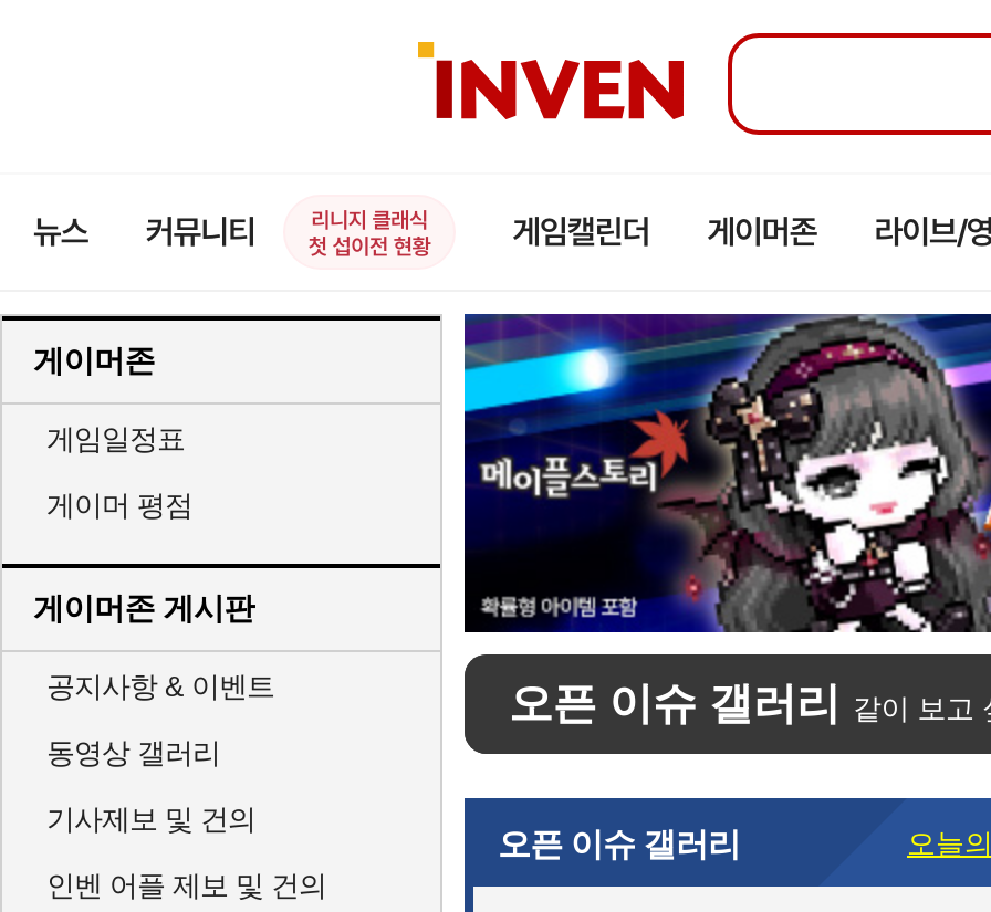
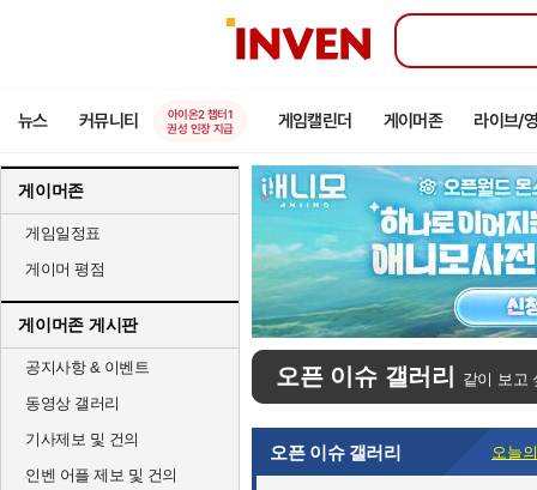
- 리니지 클래식
- 첫 섭이전 현황
+ 아이온2 챕터1
+ 권성 인장 지급

- [image]
+ [image]
